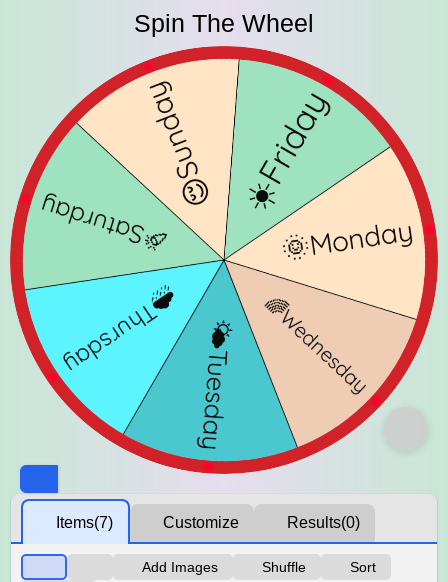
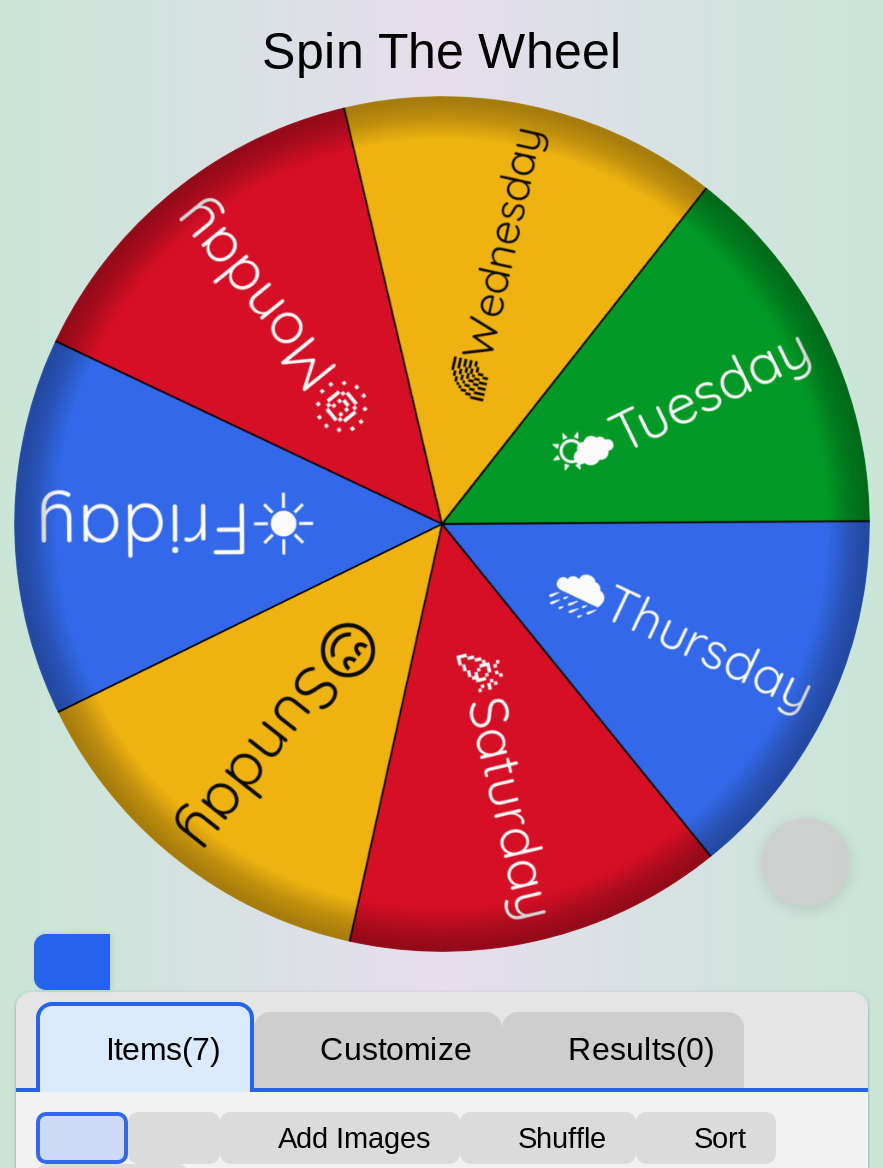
- [image]
+ [image]
